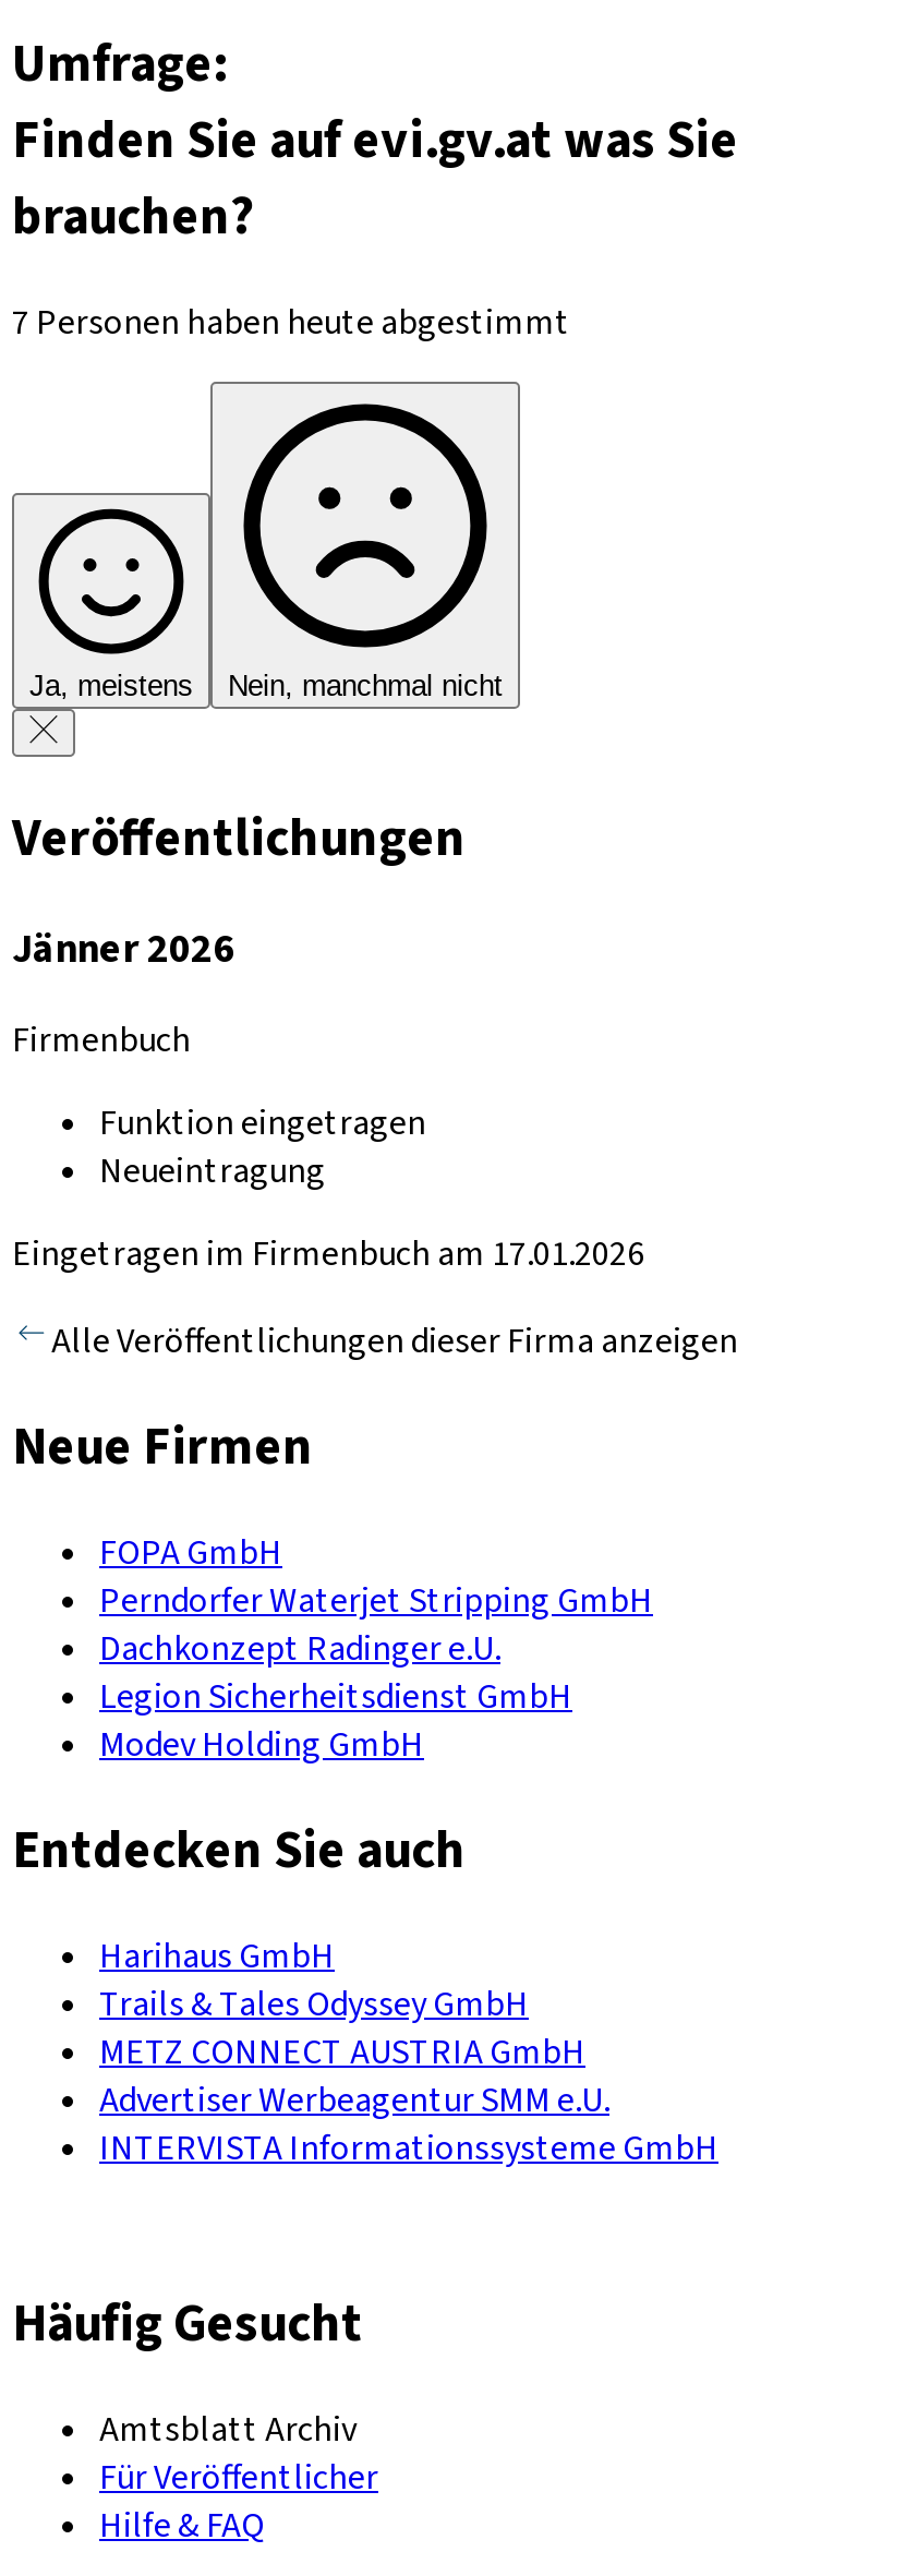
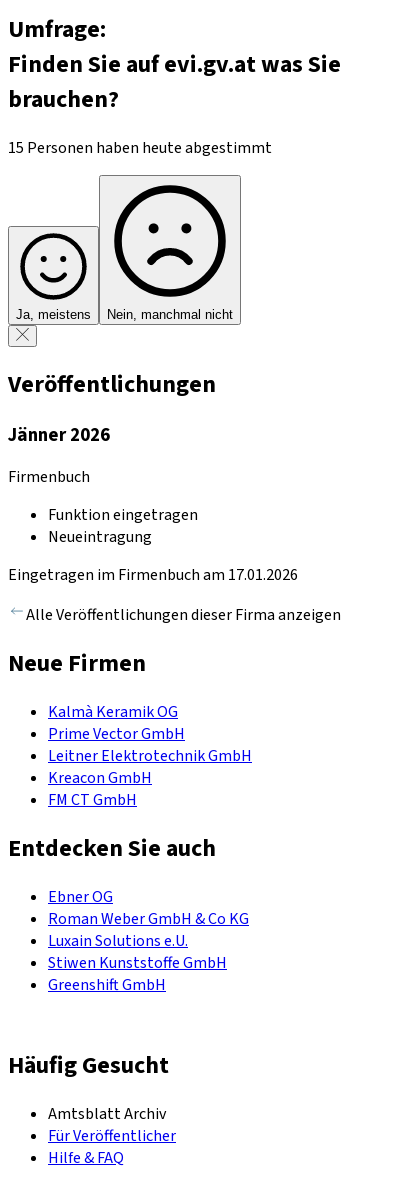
- 7 Personen haben heute abgestimmt
+ 15 Personen haben heute abgestimmt

- FOPA GmbH
- Perndorfer Waterjet Stripping GmbH
- Dachkonzept Radinger e.U.
- Legion Sicherheitsdienst GmbH
- Modev Holding GmbH
+ Kalmà Keramik OG
+ Prime Vector GmbH
+ Leitner Elektrotechnik GmbH
+ Kreacon GmbH
+ FM CT GmbH

- Harihaus GmbH
- Trails & Tales Odyssey GmbH
- METZ CONNECT AUSTRIA GmbH
- Advertiser Werbeagentur SMM e.U.
- INTERVISTA Informationssysteme GmbH
+ Ebner OG
+ Roman Weber GmbH & Co KG
+ Luxain Solutions e.U.
+ Stiwen Kunststoffe GmbH
+ Greenshift GmbH
